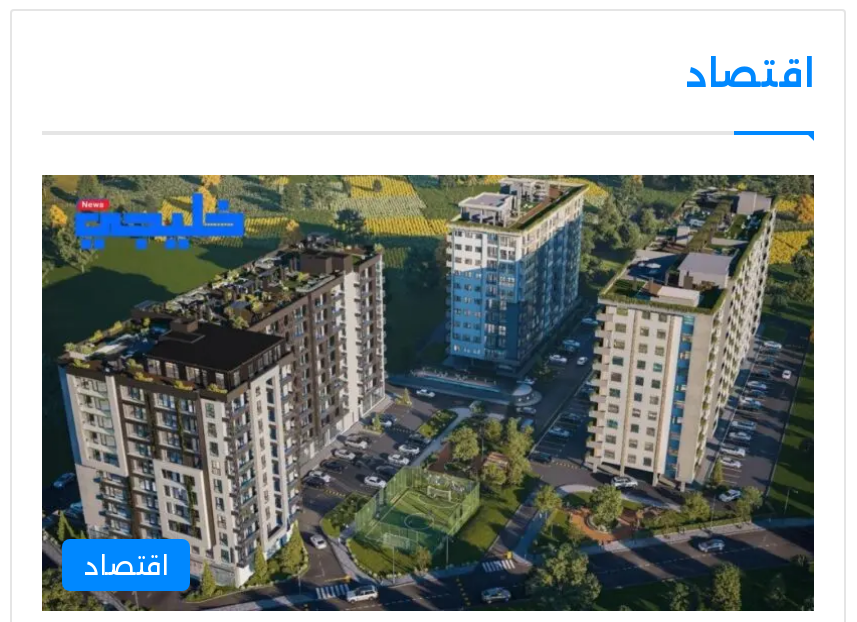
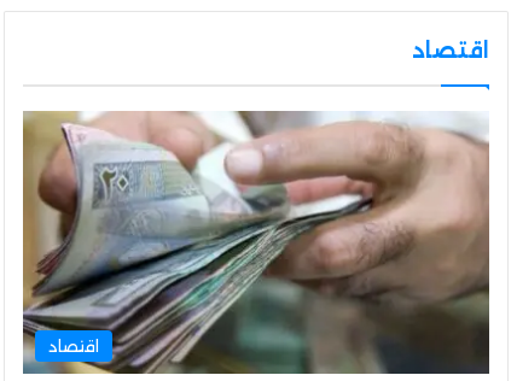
- [image]
+ [image]
